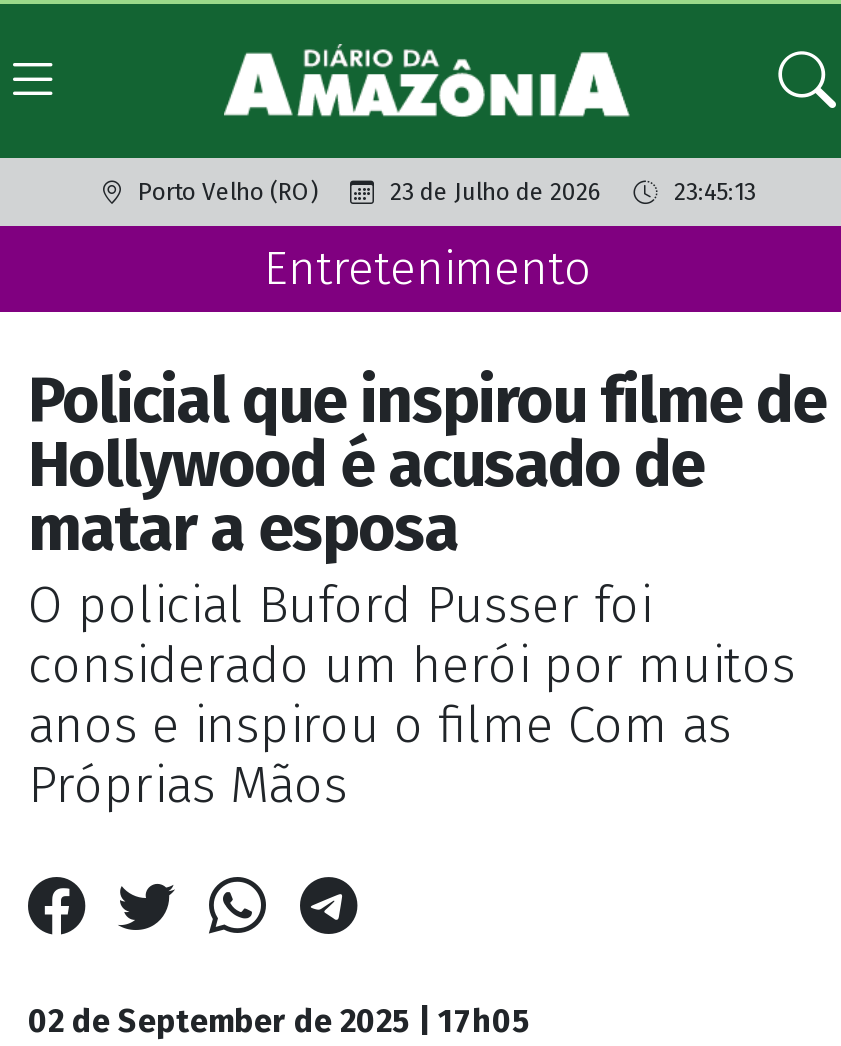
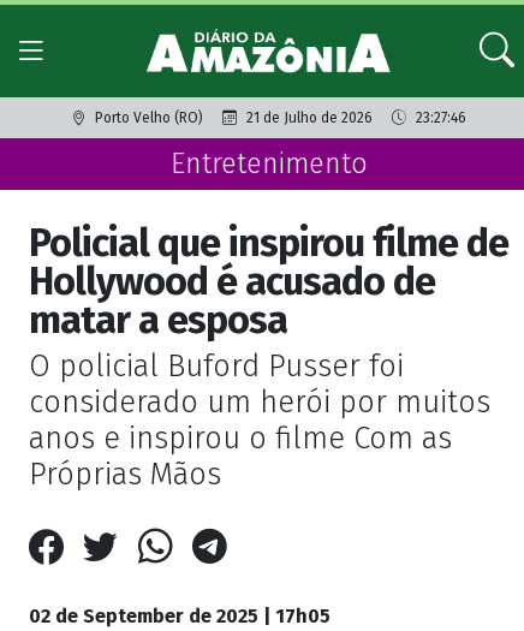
- 23 de Julho de 2026
+ 21 de Julho de 2026

- 23:45:13
+ 23:27:46
